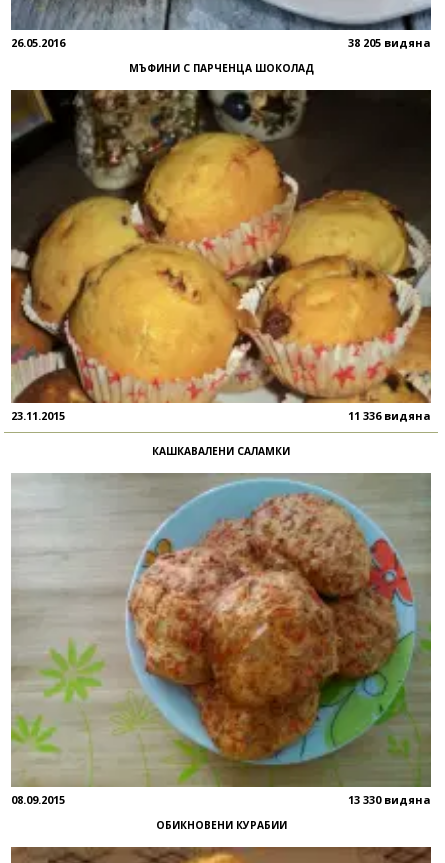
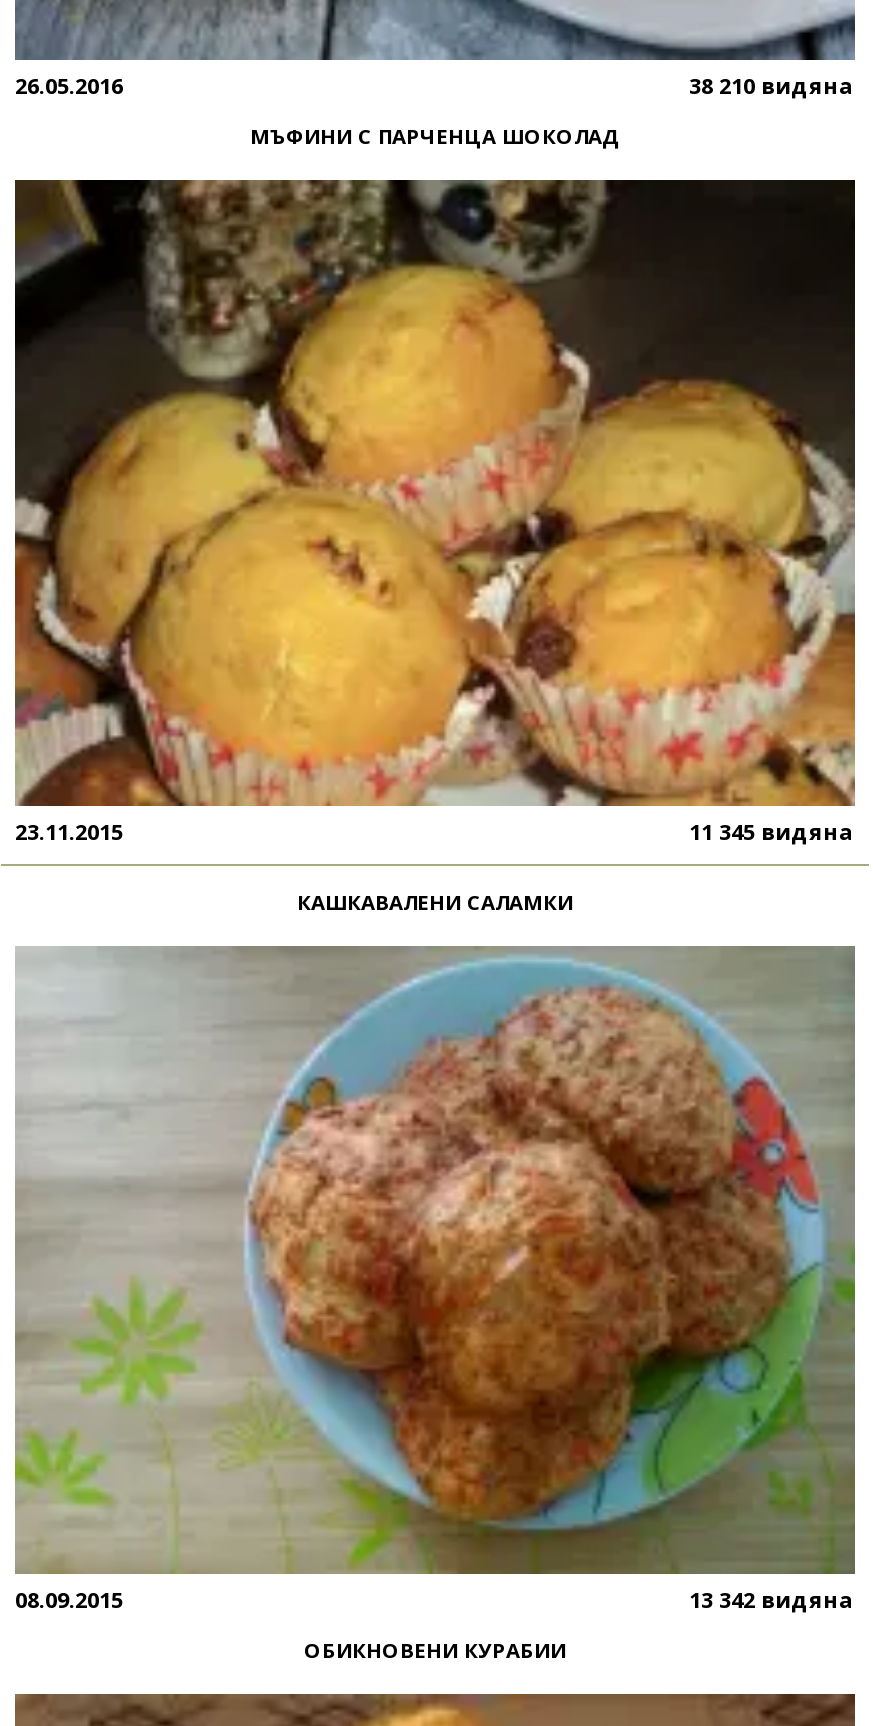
- 38 205 видяна
+ 38 210 видяна

- 11 336 видяна
+ 11 345 видяна

- 13 330 видяна
+ 13 342 видяна
